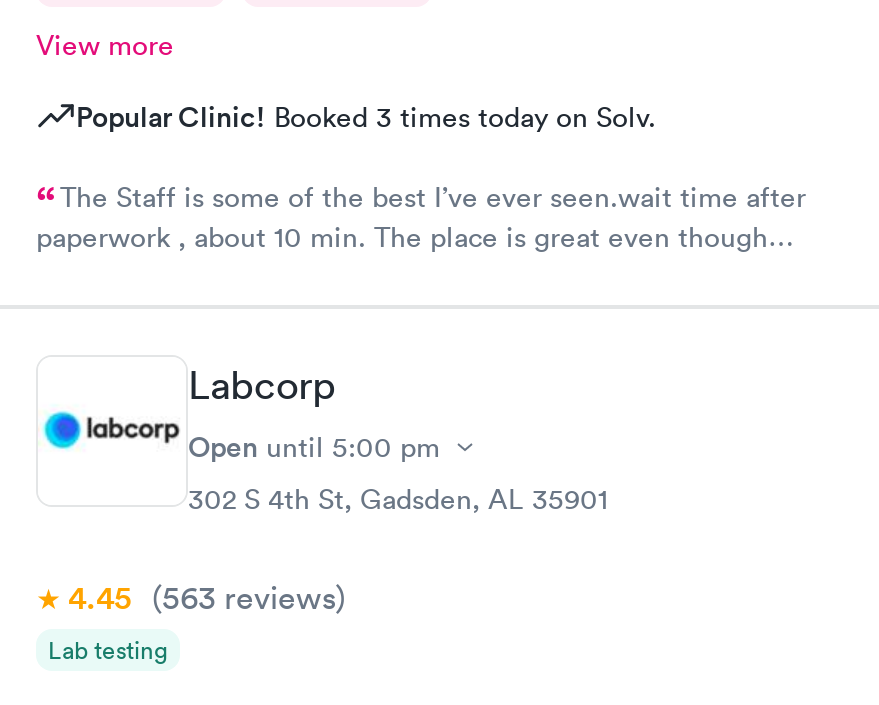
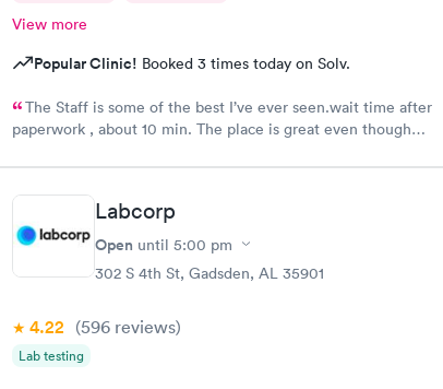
- 4.45 (563 reviews)
+ 4.22 (596 reviews)
